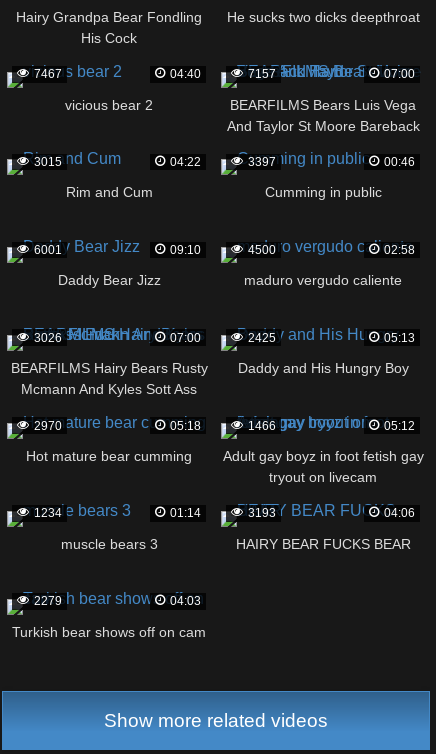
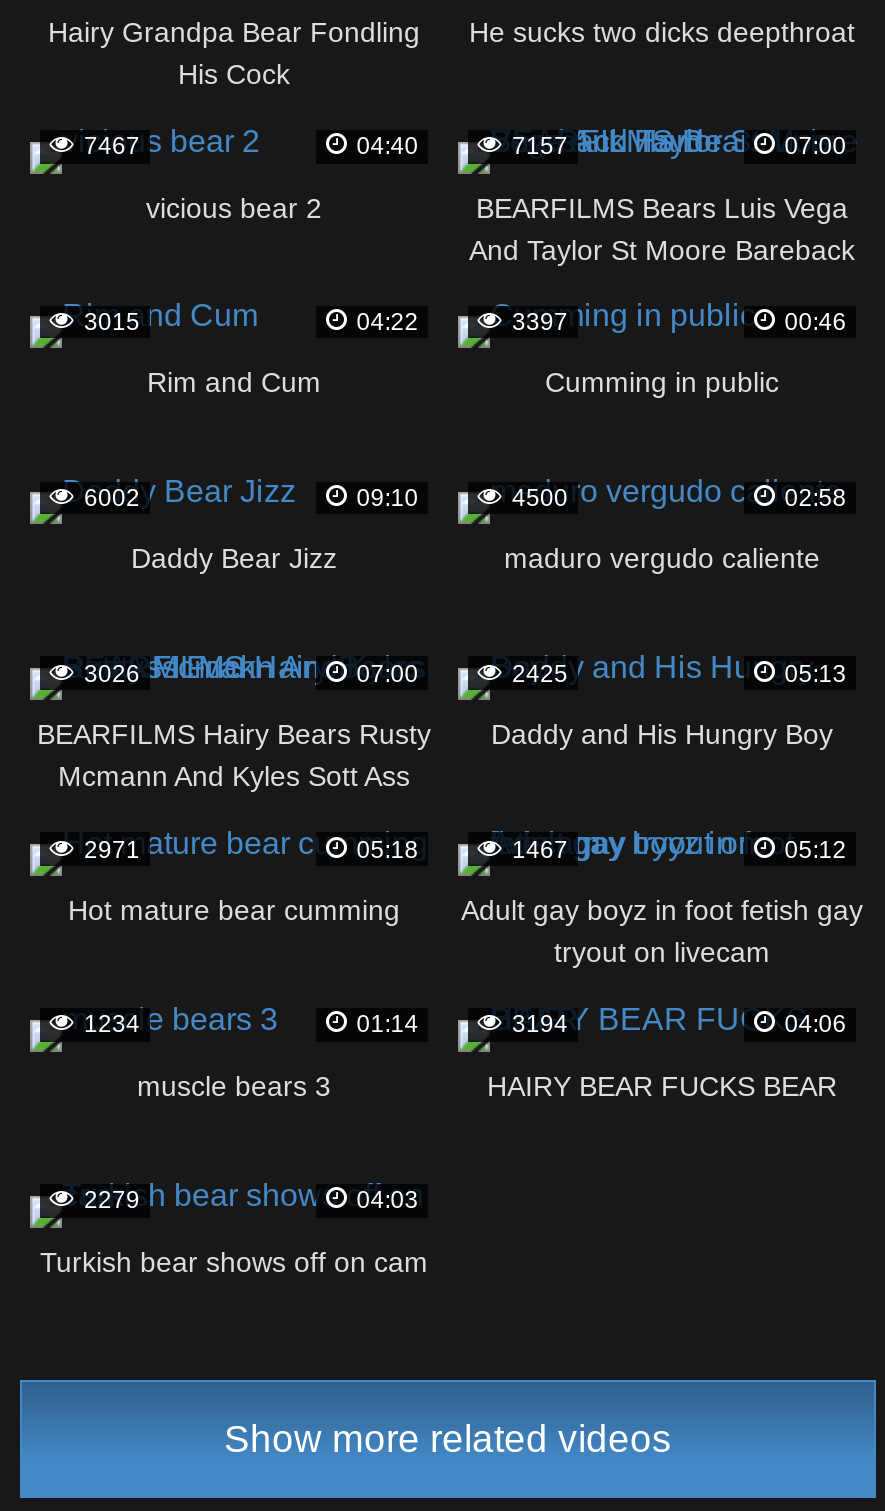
- 6001
+ 6002

- 2970
+ 2971

- 1466
+ 1467

- 3193
+ 3194
